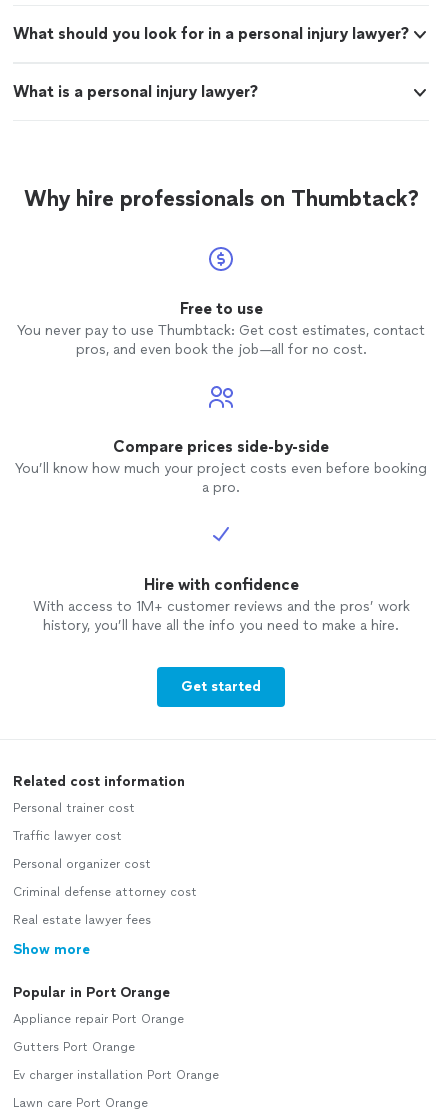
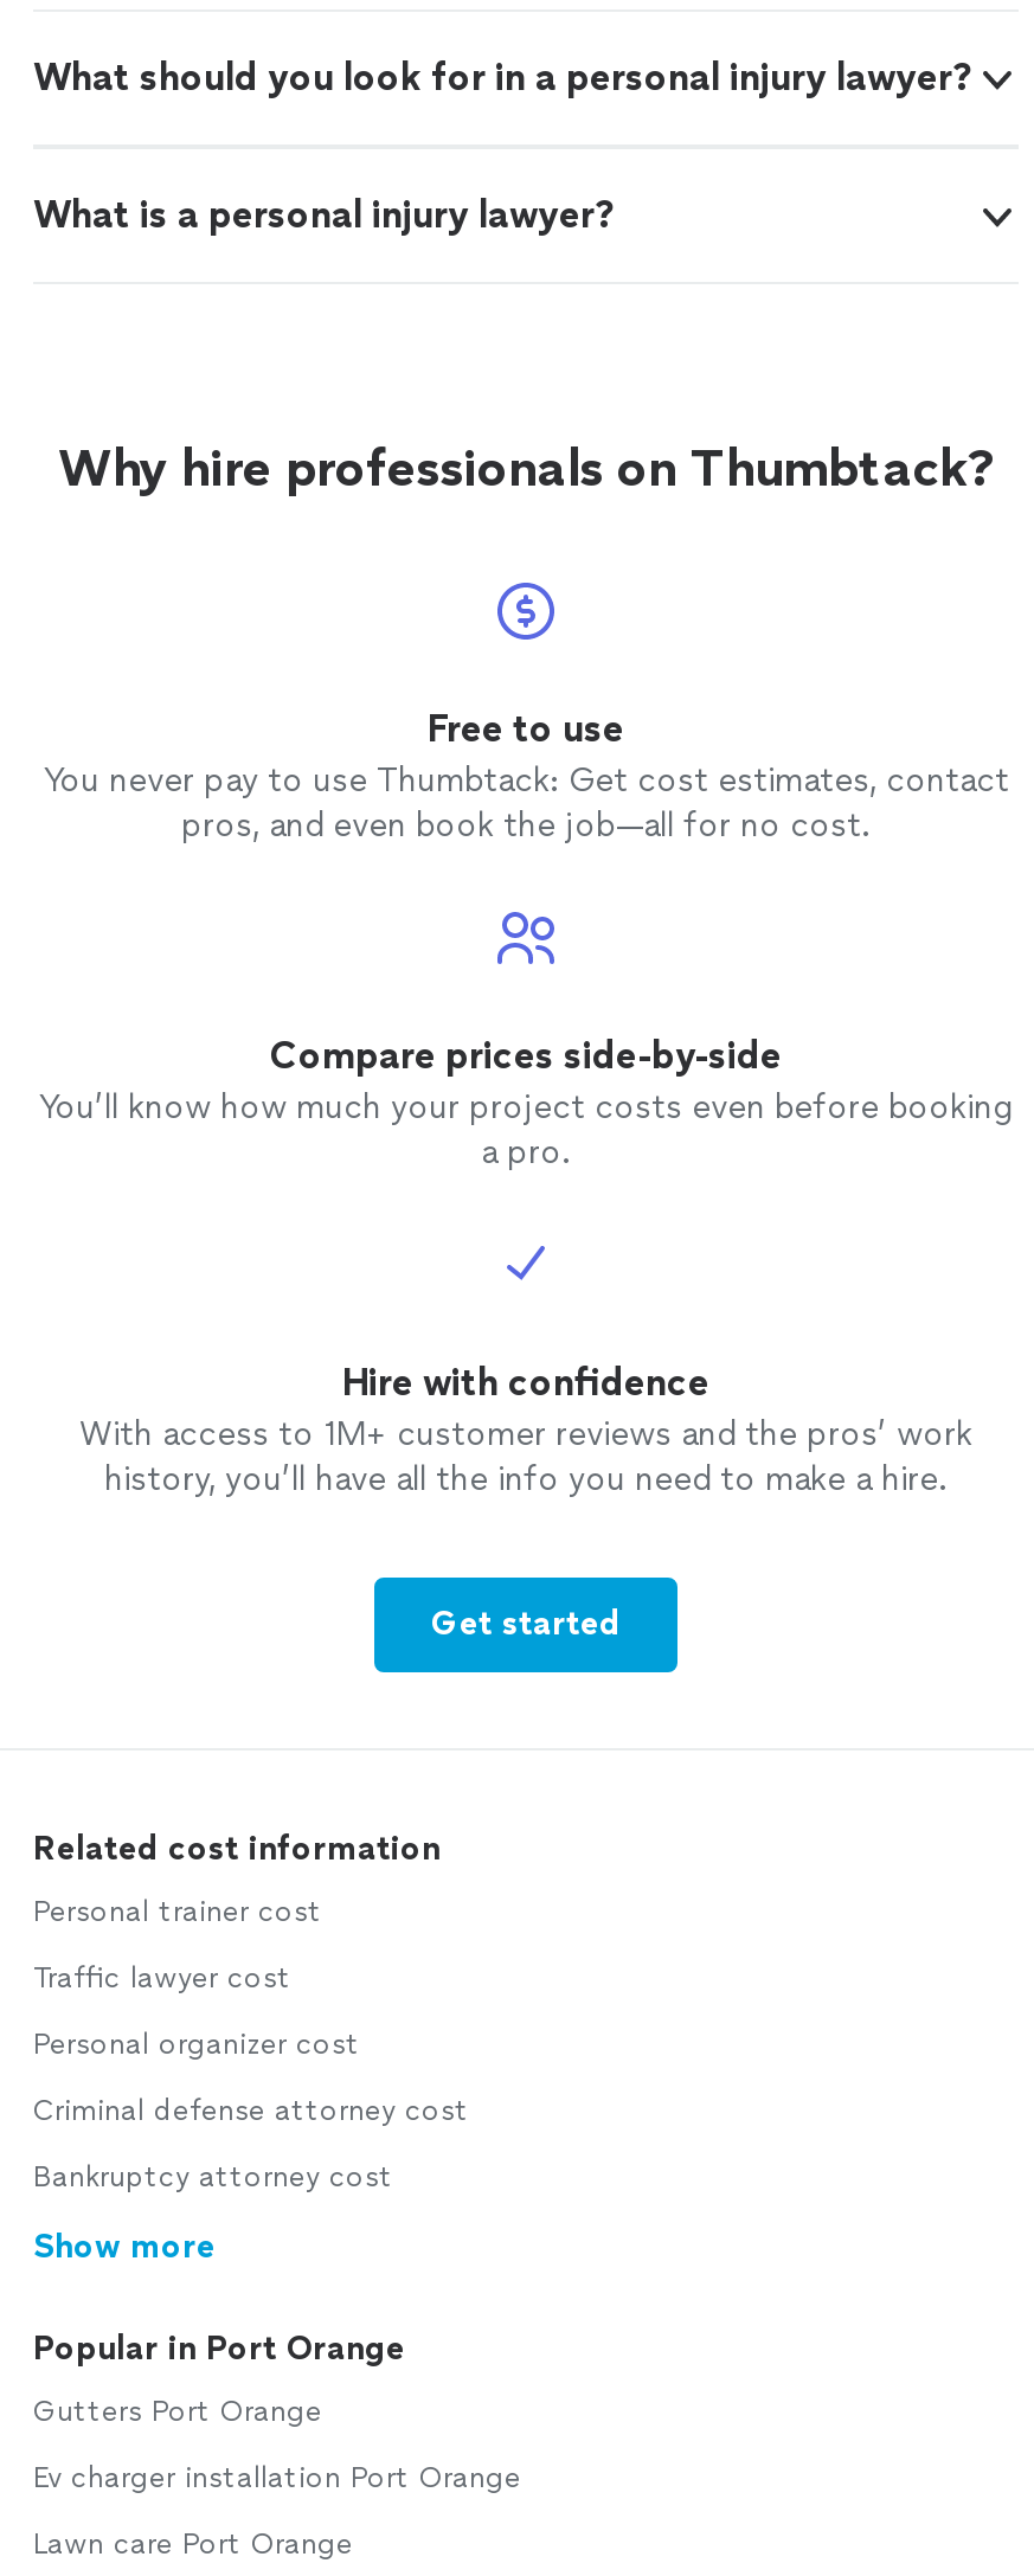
- Real estate lawyer fees
+ Bankruptcy attorney cost

- Appliance repair Port Orange
